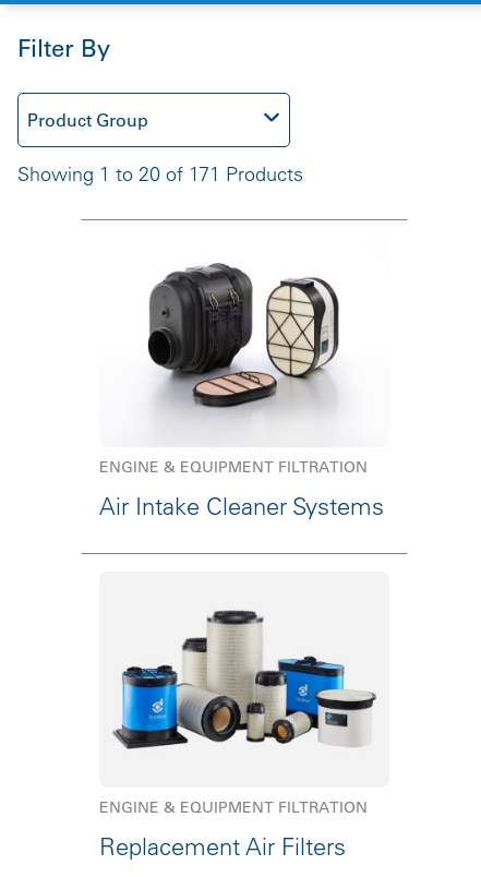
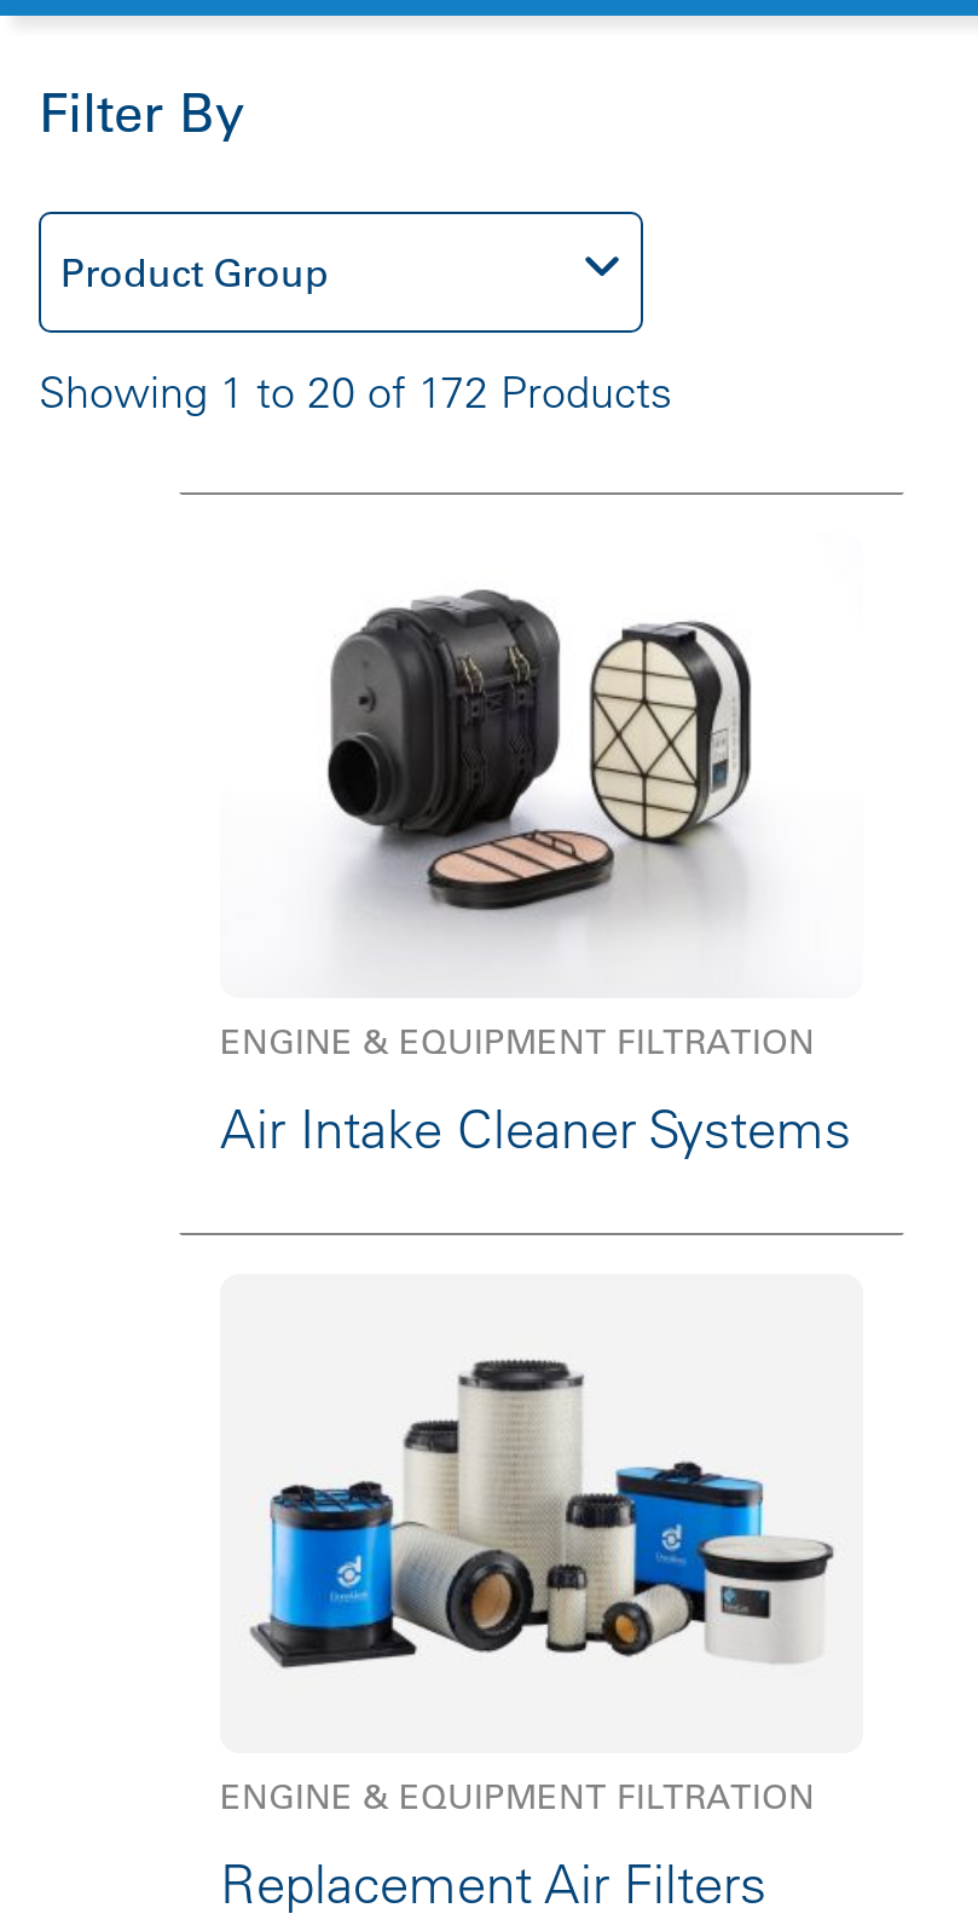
- Showing 1 to 20 of 171 Products
+ Showing 1 to 20 of 172 Products
